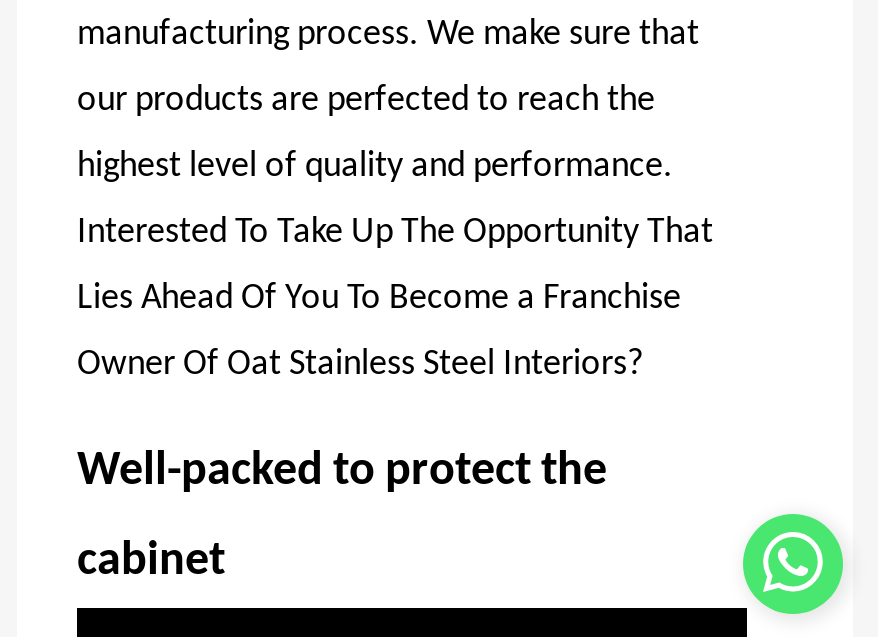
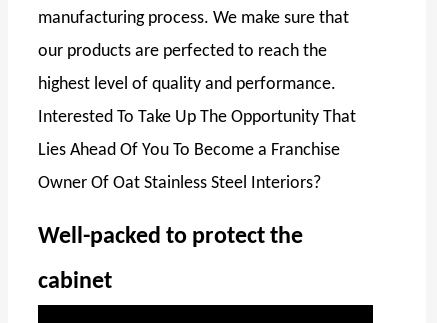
- [image]
